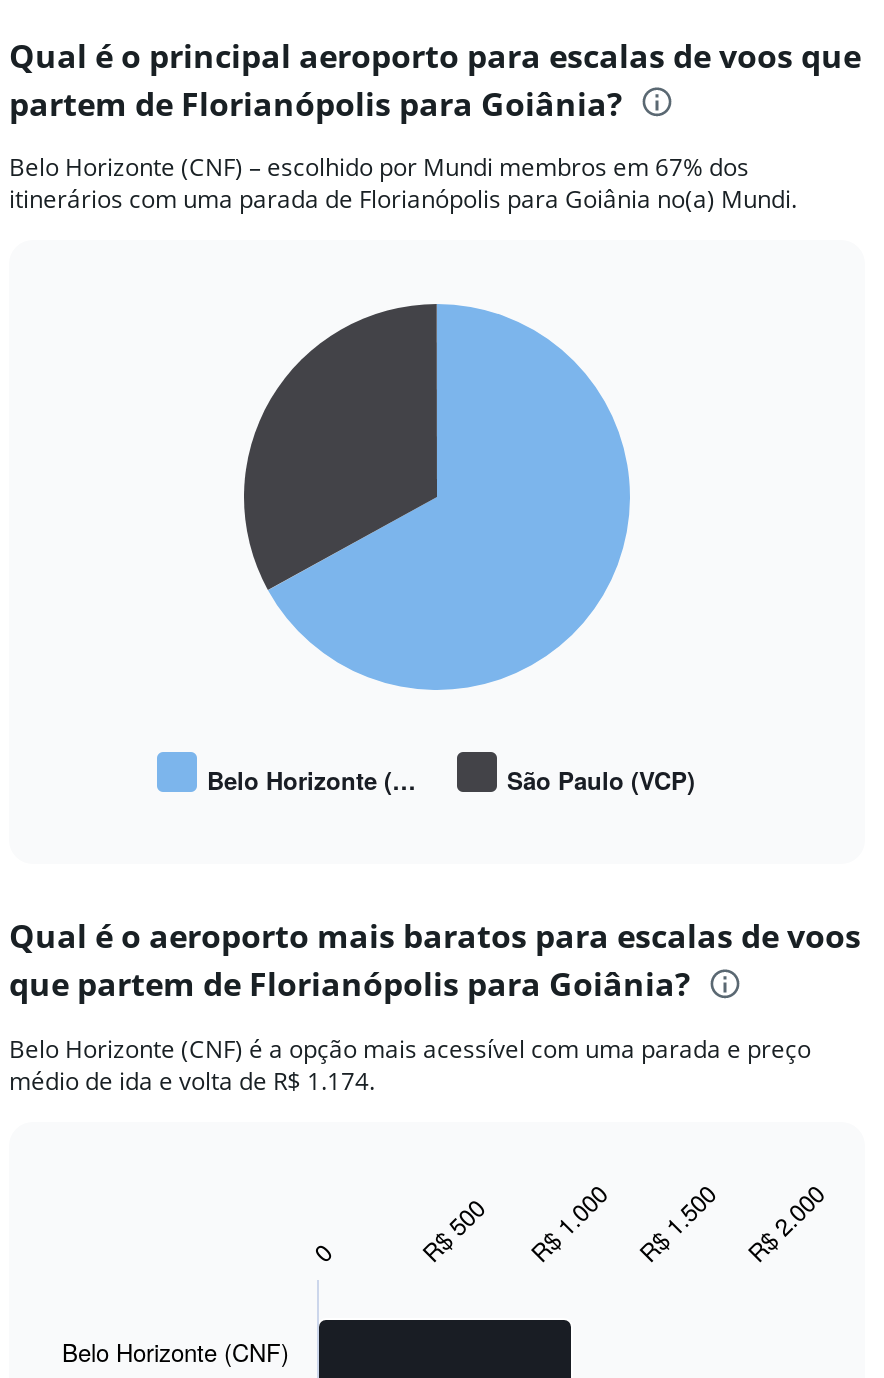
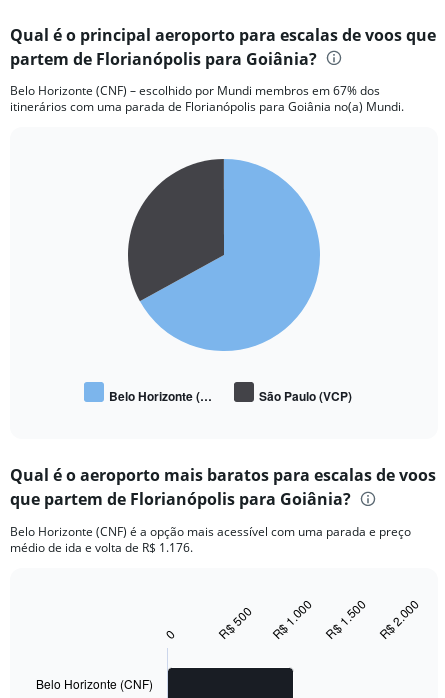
- médio de ida e volta de R$ 1.174.
+ médio de ida e volta de R$ 1.176.
